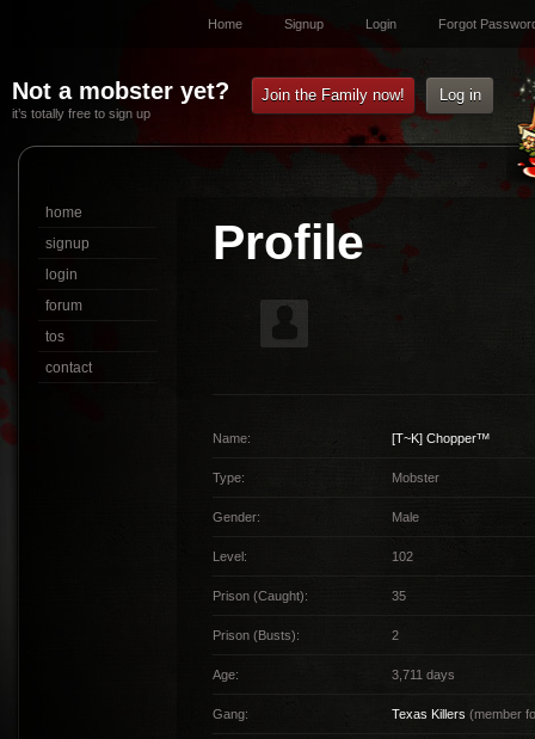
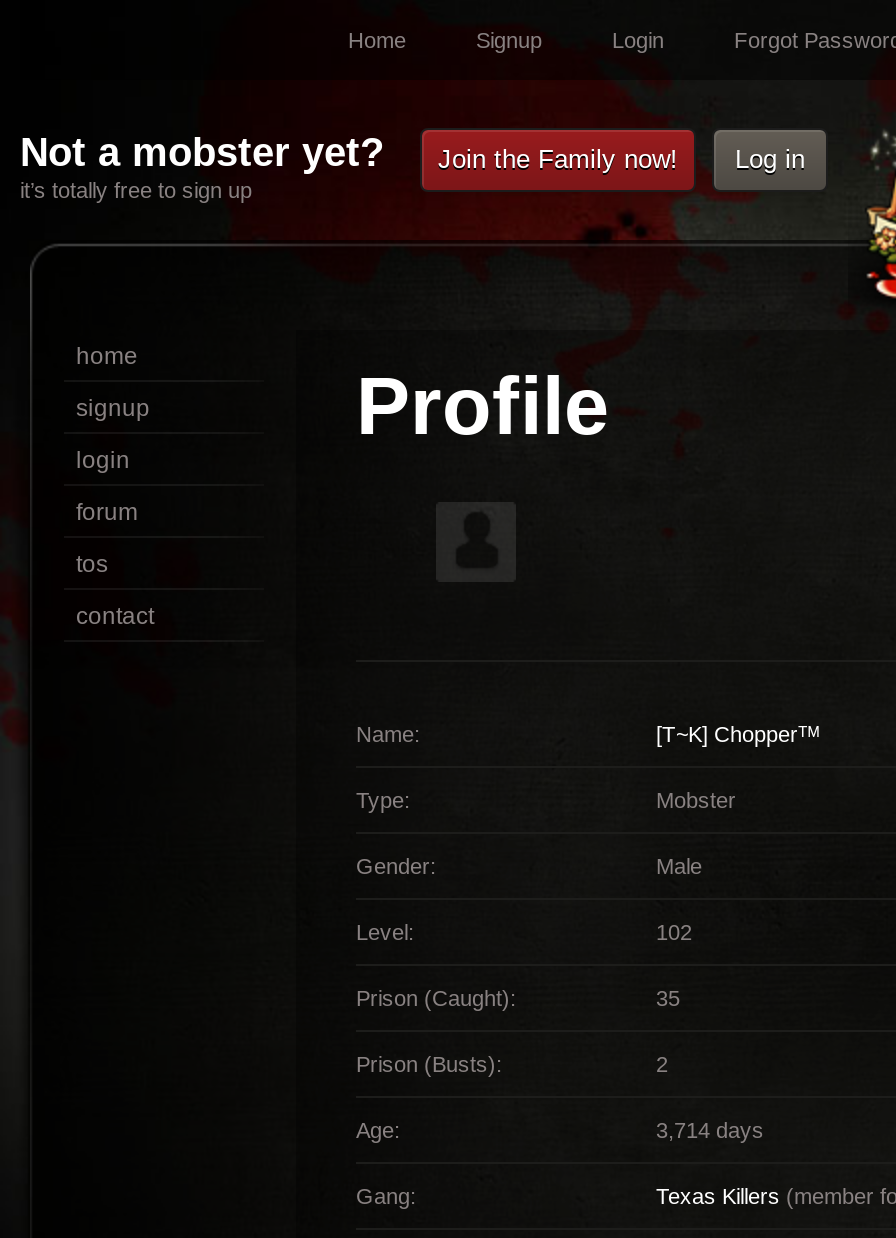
- 3,711 days
+ 3,714 days
